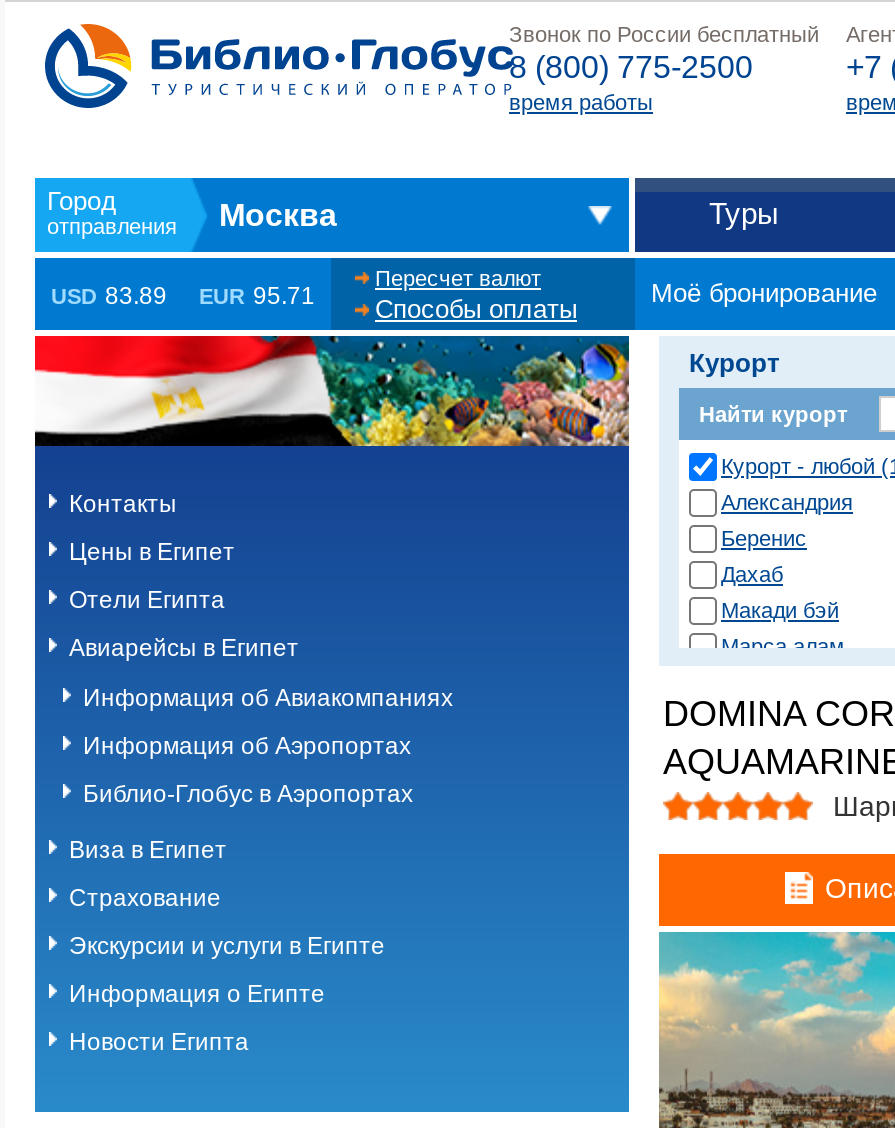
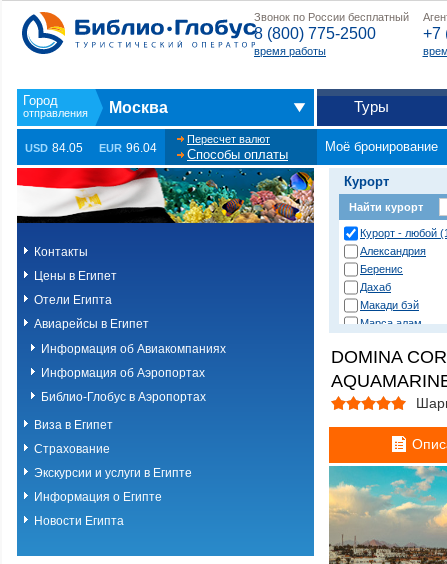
- USD 83.89
+ USD 84.05

- EUR 95.71
+ EUR 96.04
